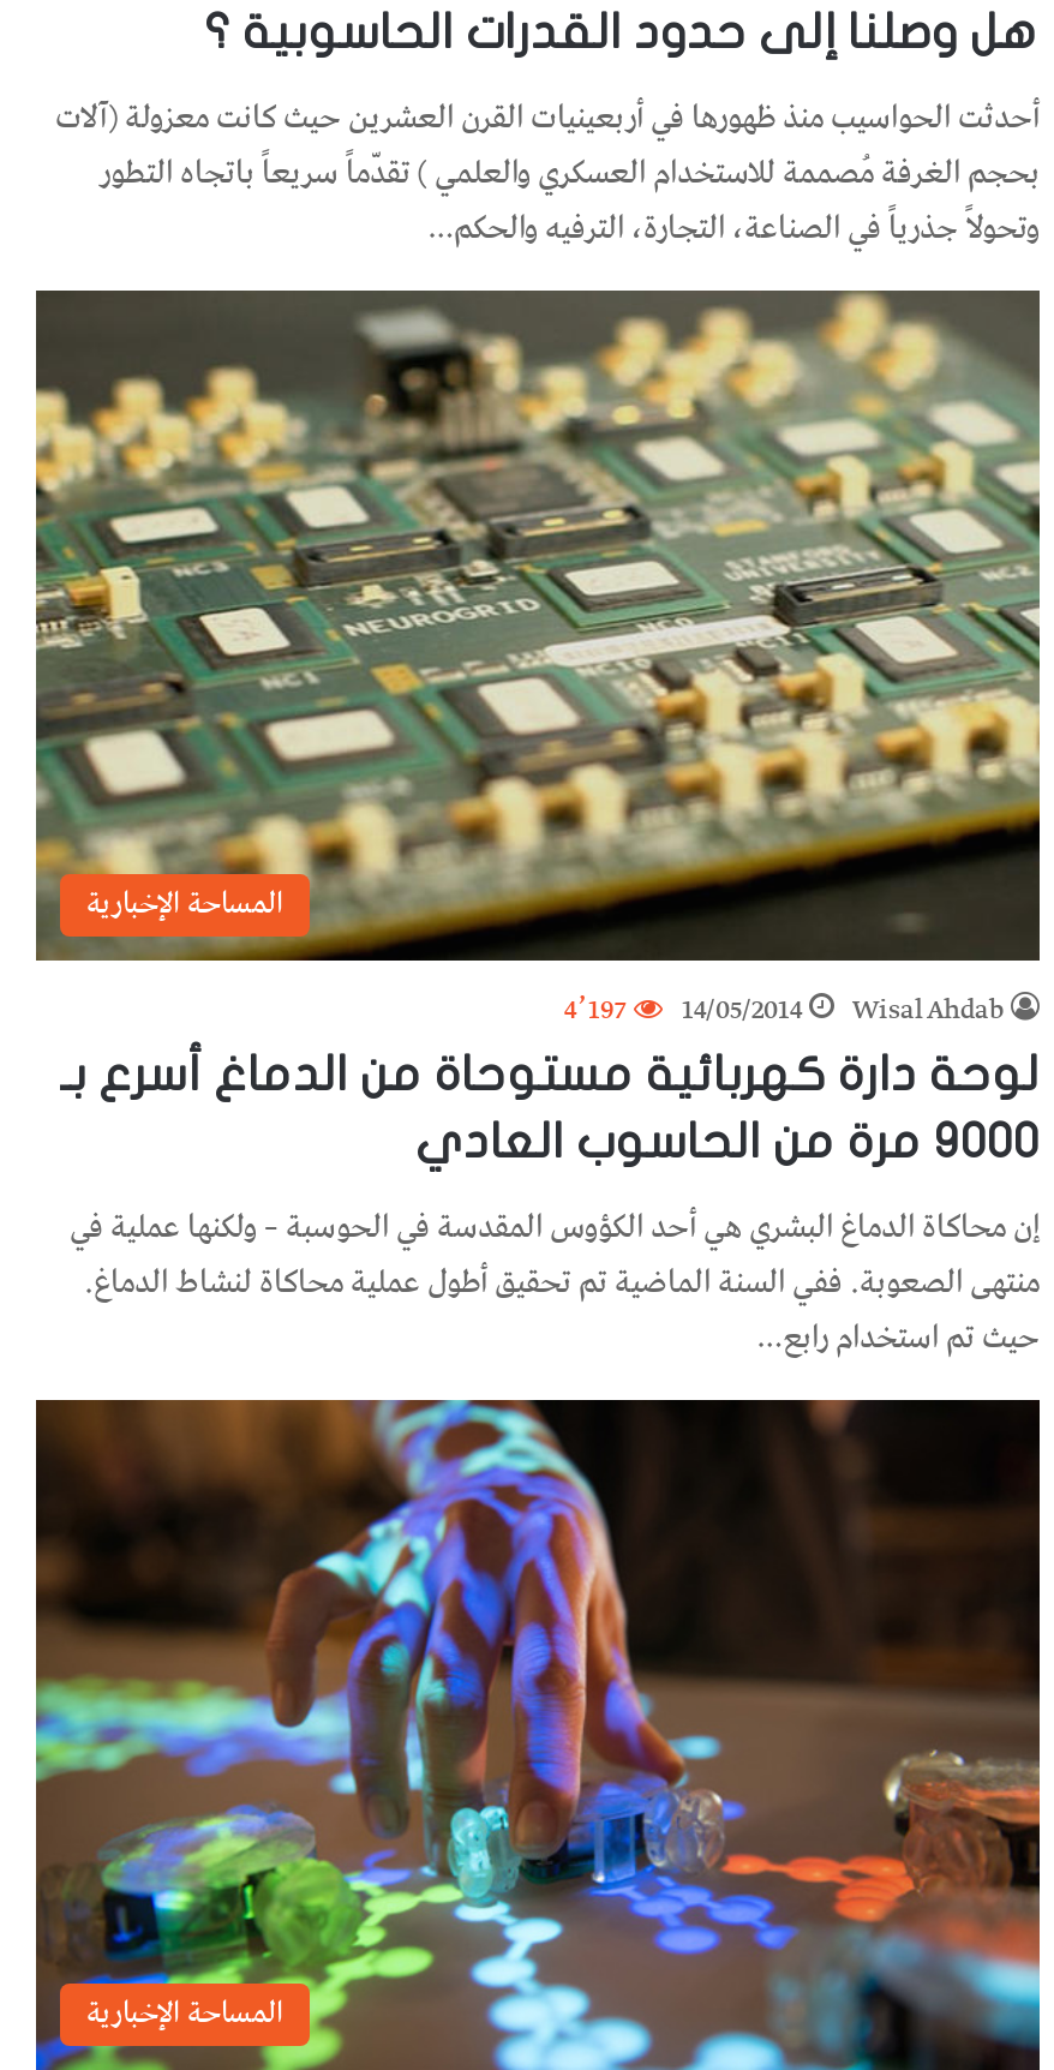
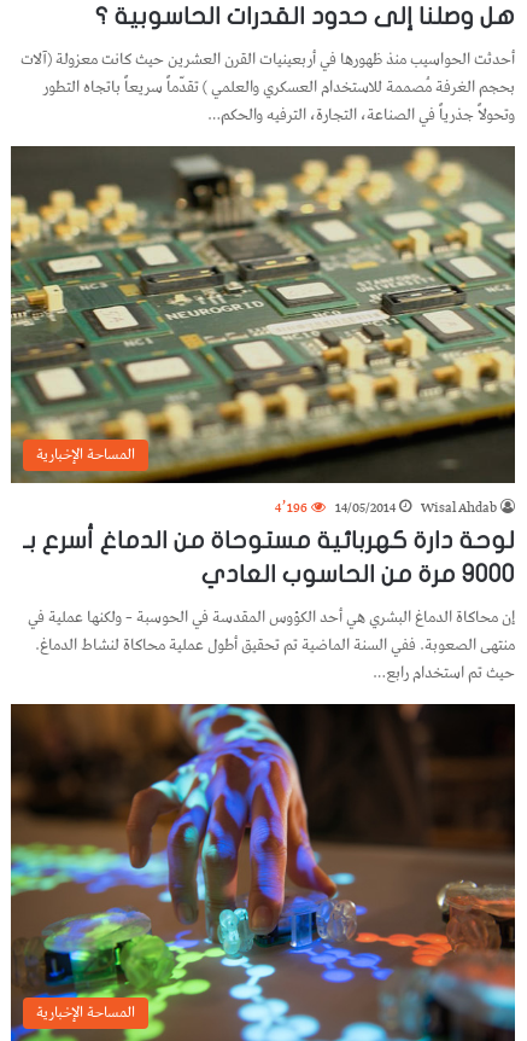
- 4٬197 14/05/2014 Wisal Ahdab
+ 4٬196 14/05/2014 Wisal Ahdab
